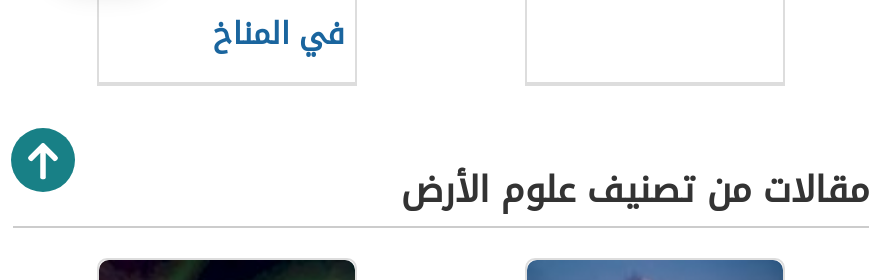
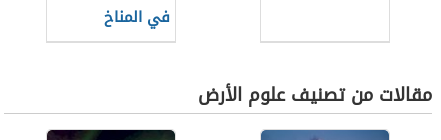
- [image]
